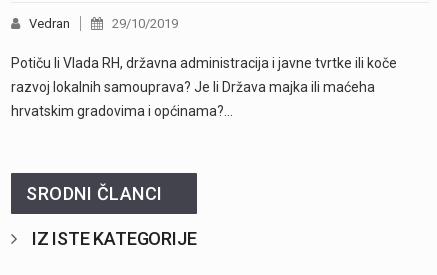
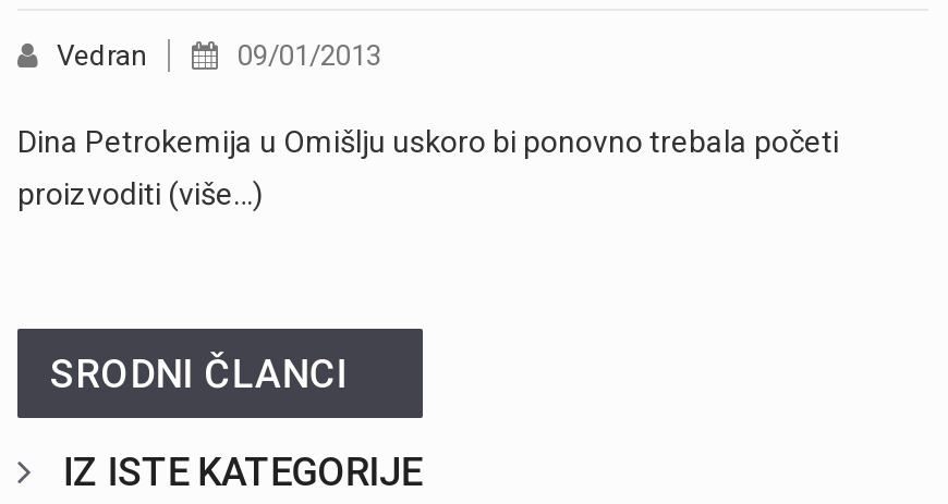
- 29/10/2019
- Potiču li Vlada RH, državna administracija i javne tvrtke ili koče
- razvoj lokalnih samouprava? Je li Država majka ili maćeha
- hrvatskim gradovima i općinama?…
+ 09/01/2013
+ Dina Petrokemija u Omišlju uskoro bi ponovno trebala početi
+ proizvoditi (više…)
